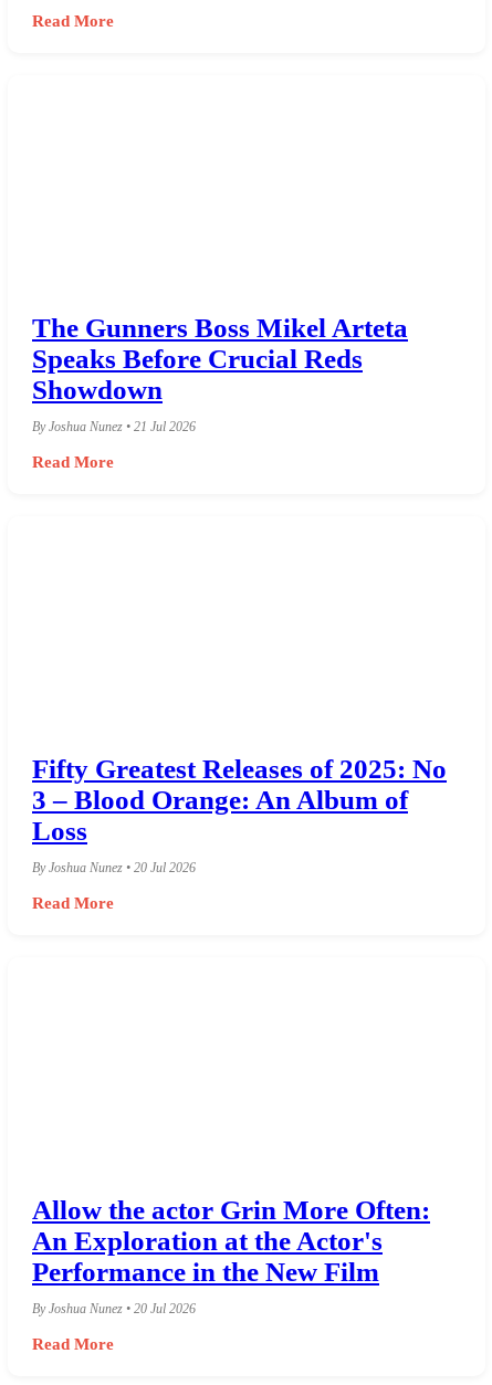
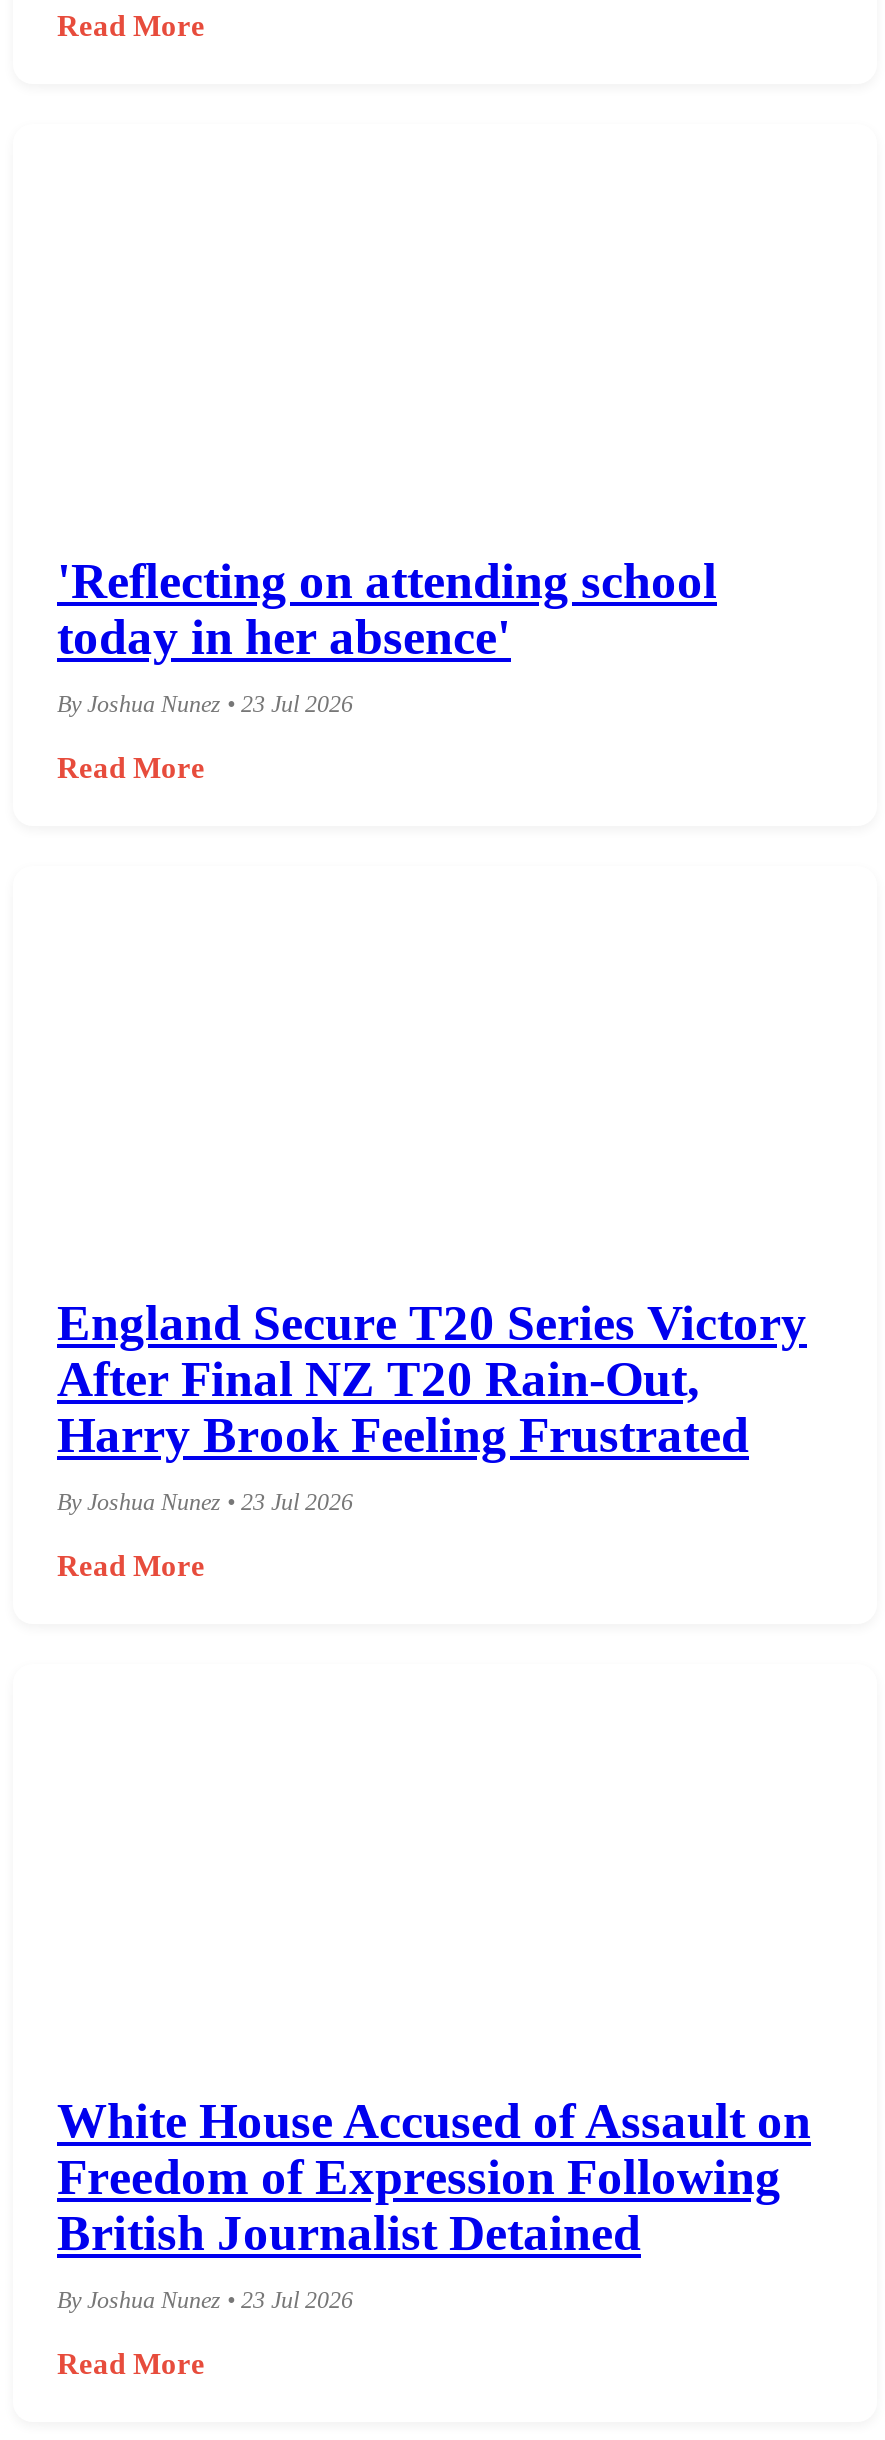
- The Gunners Boss Mikel Arteta
- Speaks Before Crucial Reds
- Showdown
+ 'Reflecting on attending school
+ today in her absence'

- By Joshua Nunez • 21 Jul 2026
+ By Joshua Nunez • 23 Jul 2026

- Fifty Greatest Releases of 2025: No
- 3 – Blood Orange: An Album of
- Loss
+ England Secure T20 Series Victory
+ After Final NZ T20 Rain-Out,
+ Harry Brook Feeling Frustrated

- By Joshua Nunez • 20 Jul 2026
+ By Joshua Nunez • 23 Jul 2026

- Allow the actor Grin More Often:
- An Exploration at the Actor's
- Performance in the New Film
+ White House Accused of Assault on
+ Freedom of Expression Following
+ British Journalist Detained

- By Joshua Nunez • 20 Jul 2026
+ By Joshua Nunez • 23 Jul 2026
